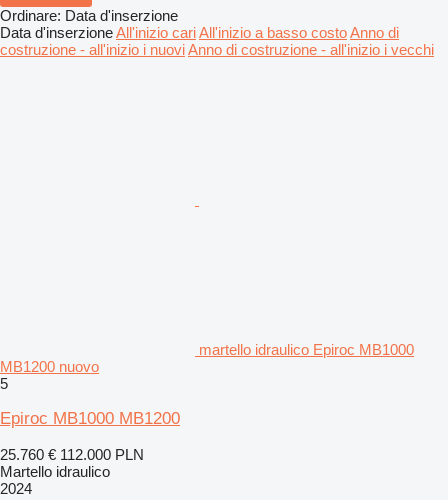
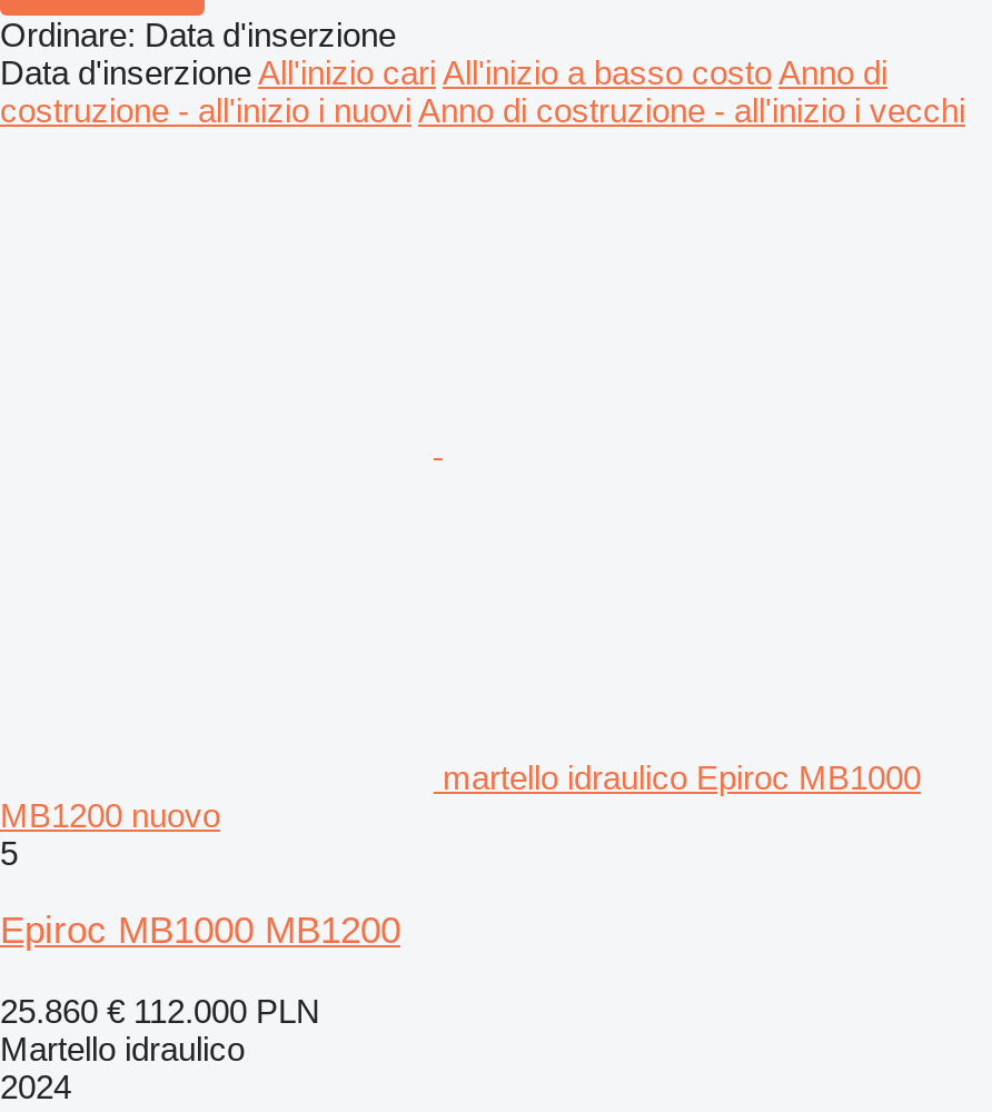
- 25.760 € 112.000 PLN
+ 25.860 € 112.000 PLN
